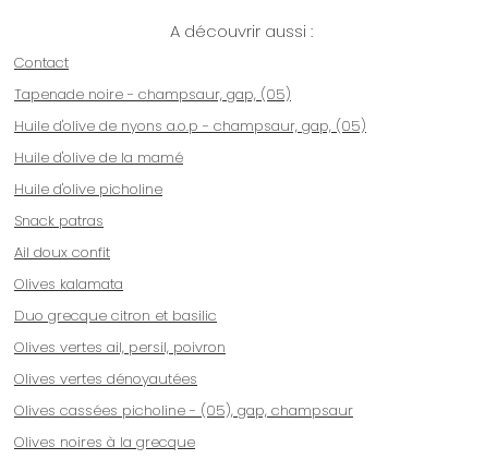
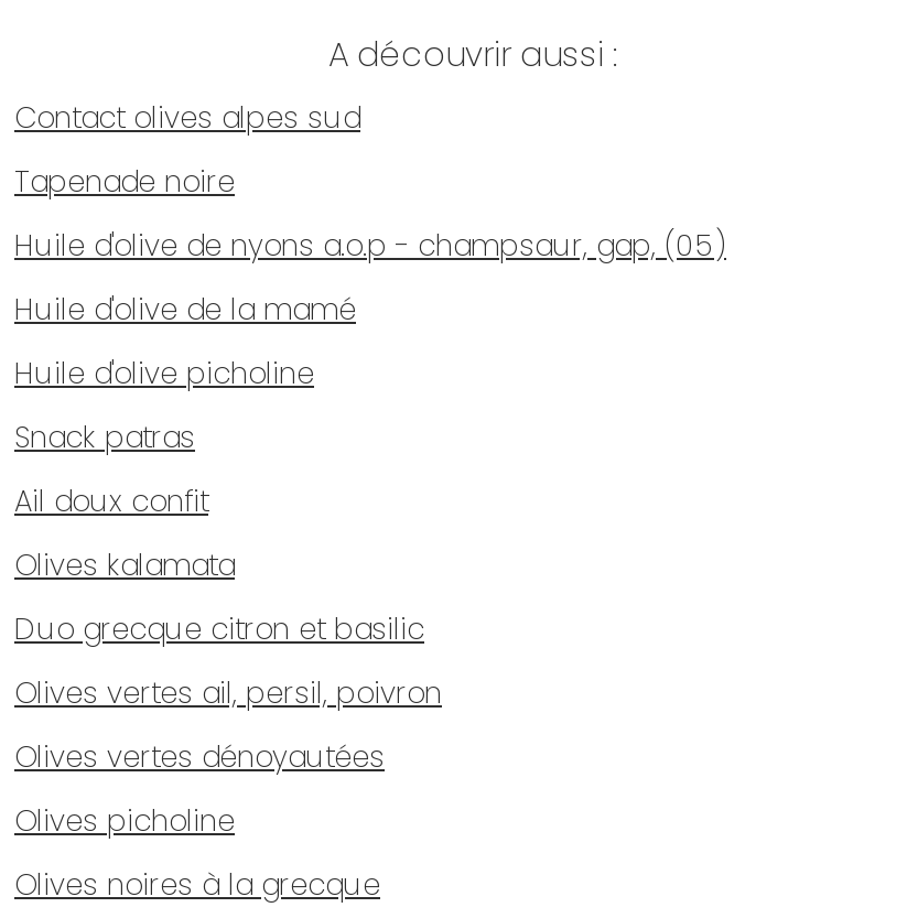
- Contact
+ Contact olives alpes sud

- Tapenade noire - champsaur, gap, (05)
+ Tapenade noire

- Olives cassées picholine - (05), gap, champsaur
+ Olives picholine
